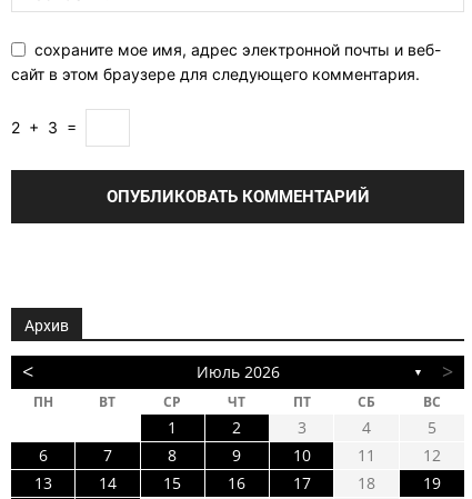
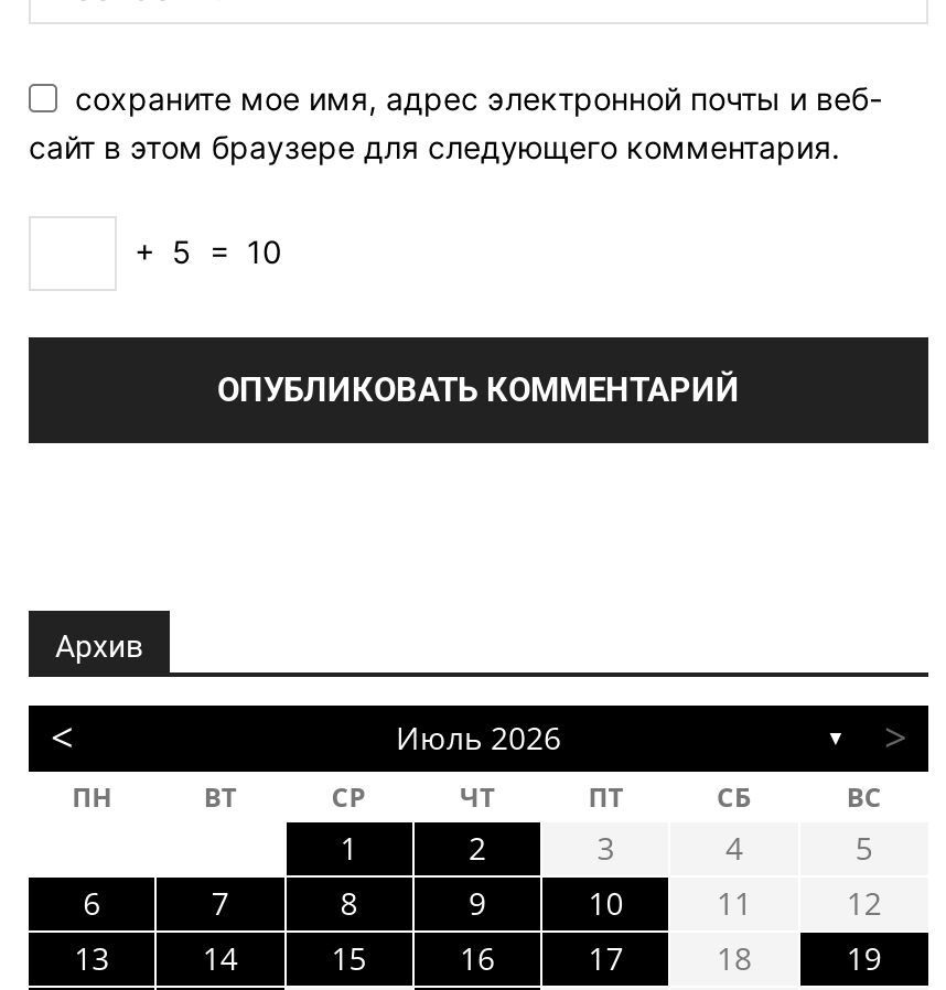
- 2 + 3 =
+ + 5 = 10
